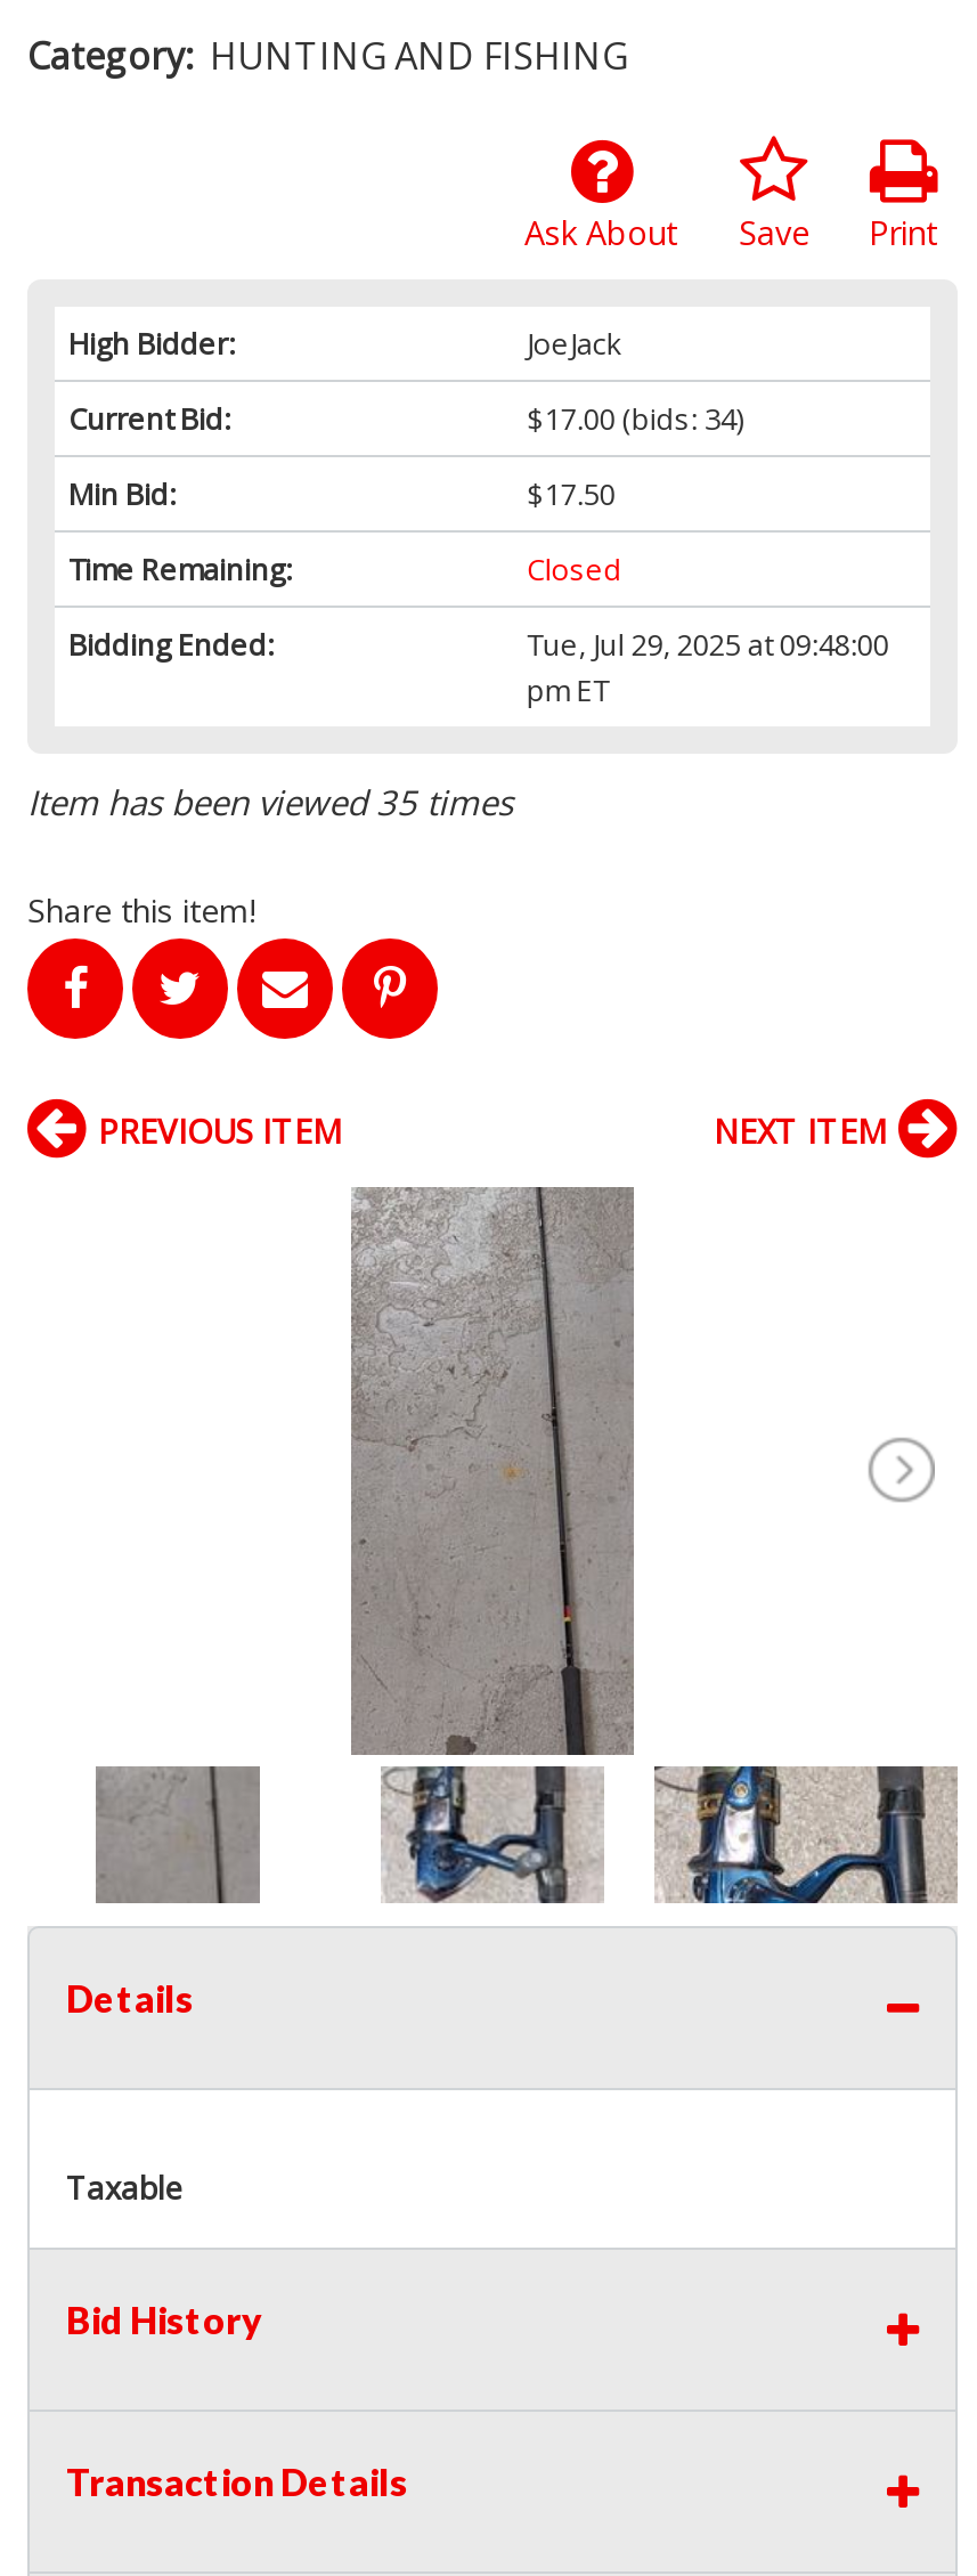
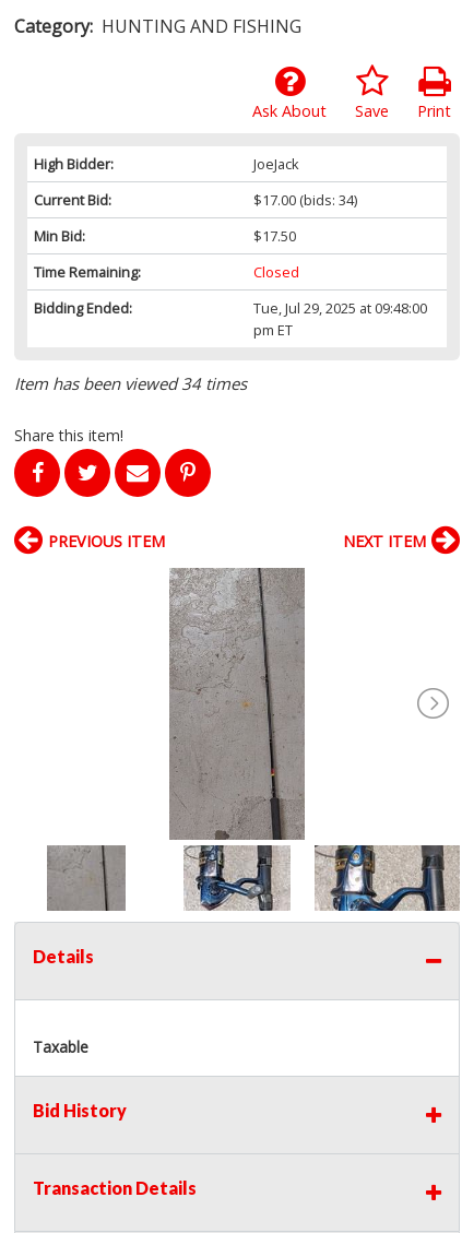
- Item has been viewed 35 times
+ Item has been viewed 34 times
